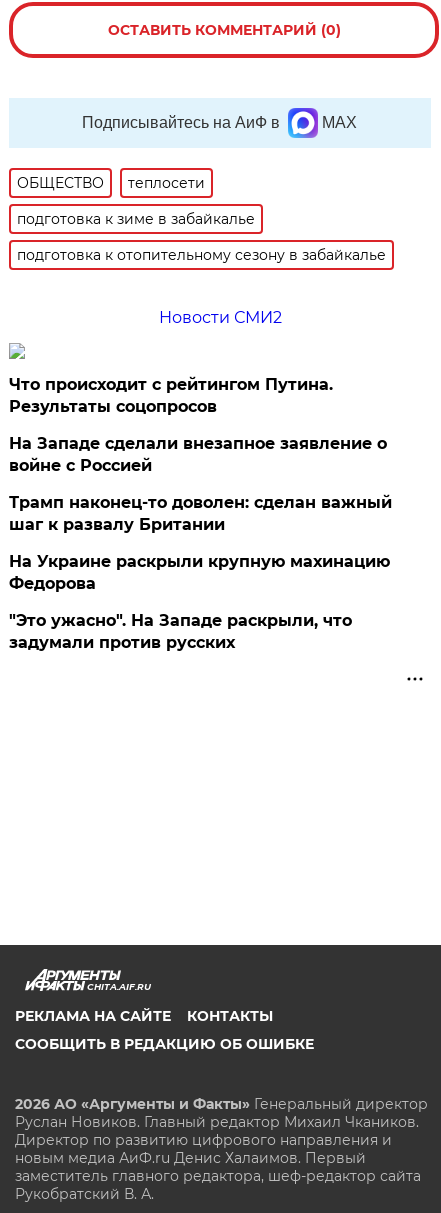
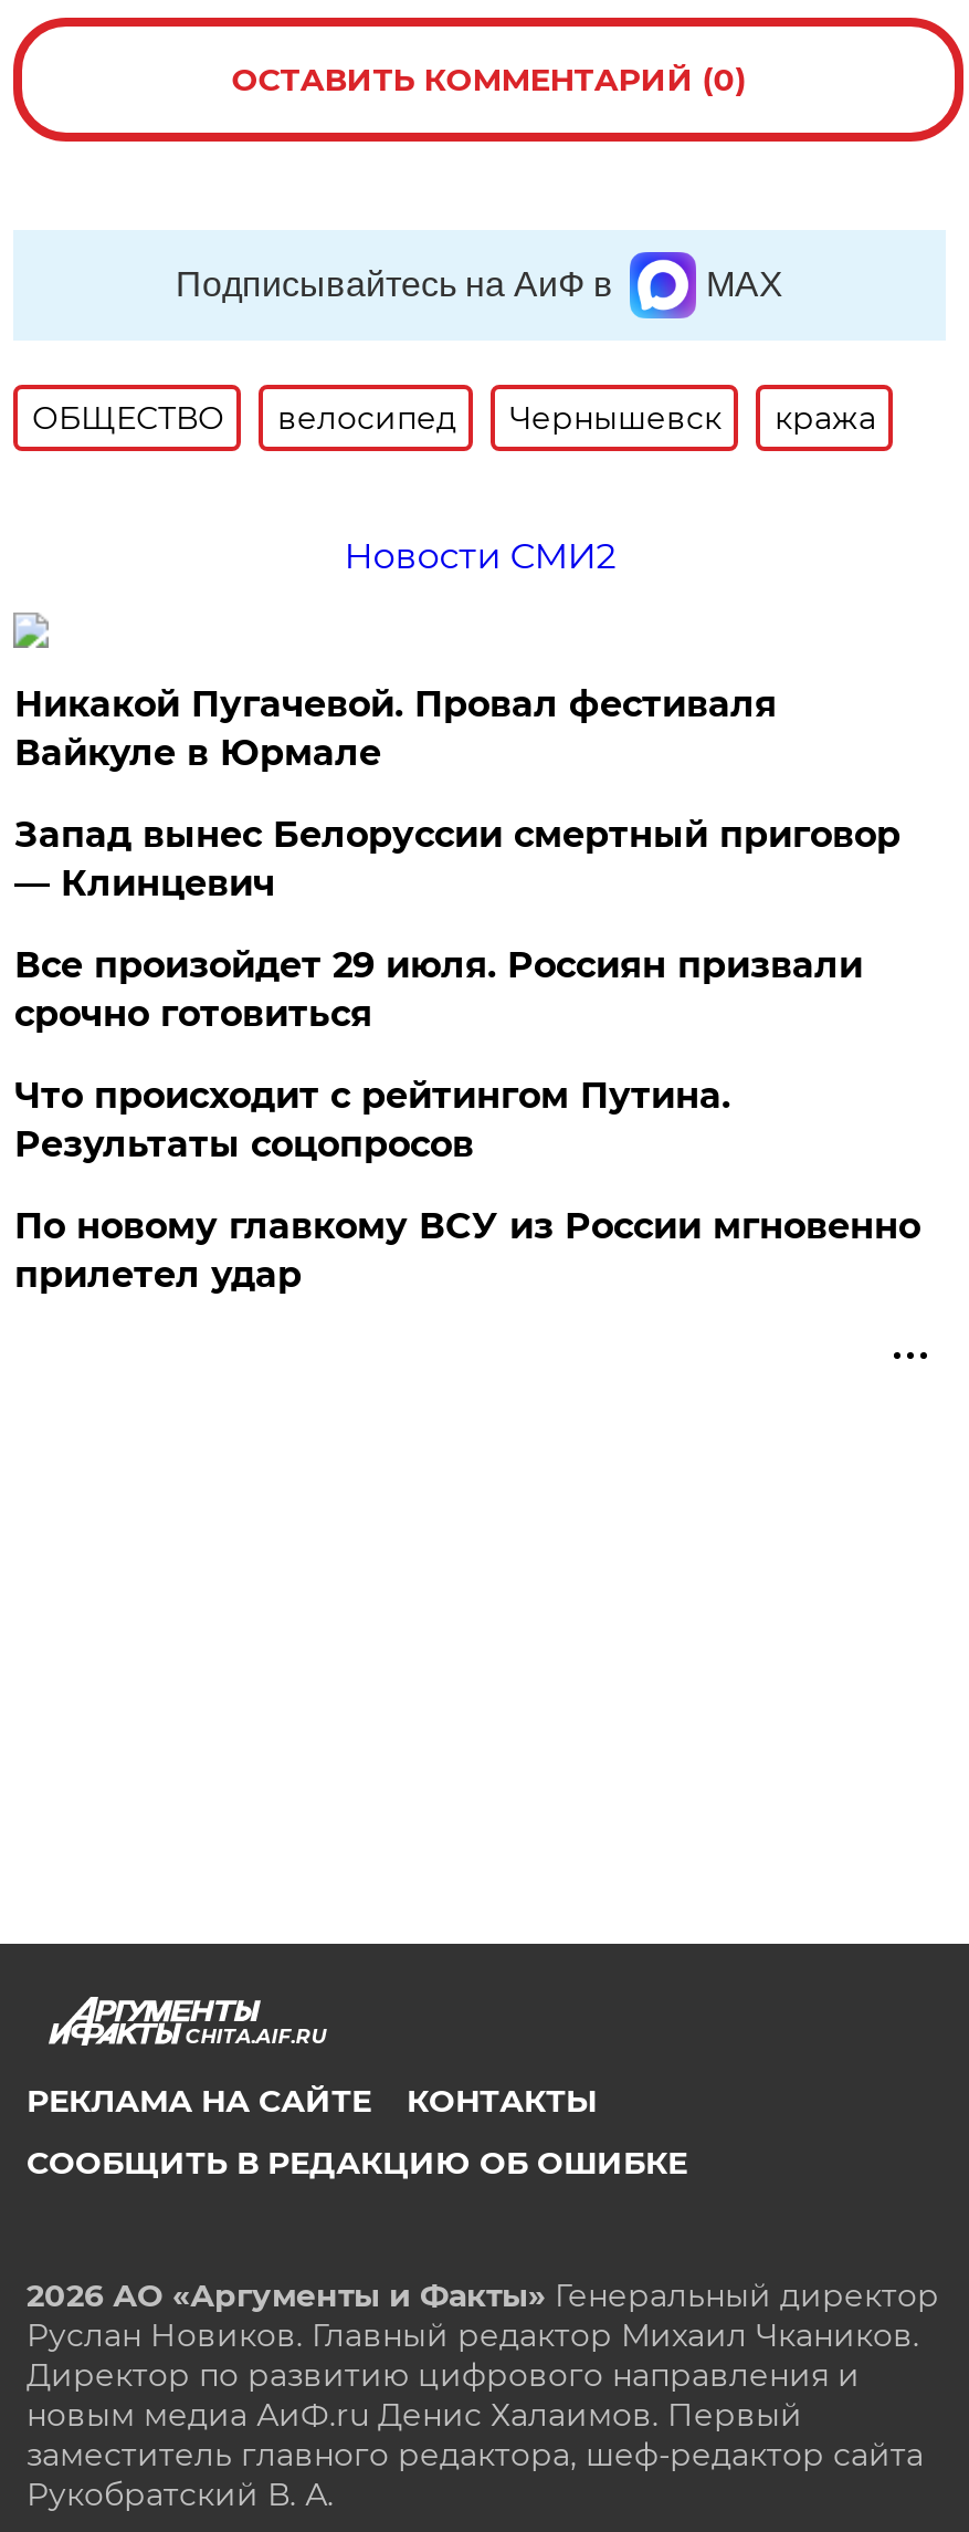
- теплосети
- подготовка к зиме в забайкалье
- подготовка к отопительному сезону в забайкалье
+ велосипед
+ Чернышевск
+ кража

+ Никакой Пугачевой. Провал фестиваля
+ Вайкуле в Юрмале
+ Запад вынес Белоруссии смертный приговор
+ — Клинцевич
+ Все произойдет 29 июля. Россиян призвали
+ срочно готовиться

moved down: Что происходит с рейтингом Путина. | Результаты соцопросов

- На Западе сделали внезапное заявление о
- войне с Россией
- Трамп наконец-то доволен: сделан важный
- шаг к развалу Британии
- На Украине раскрыли крупную махинацию
- Федорова
- "Это ужасно". На Западе раскрыли, что
- задумали против русских
+ По новому главкому ВСУ из России мгновенно
+ прилетел удар
